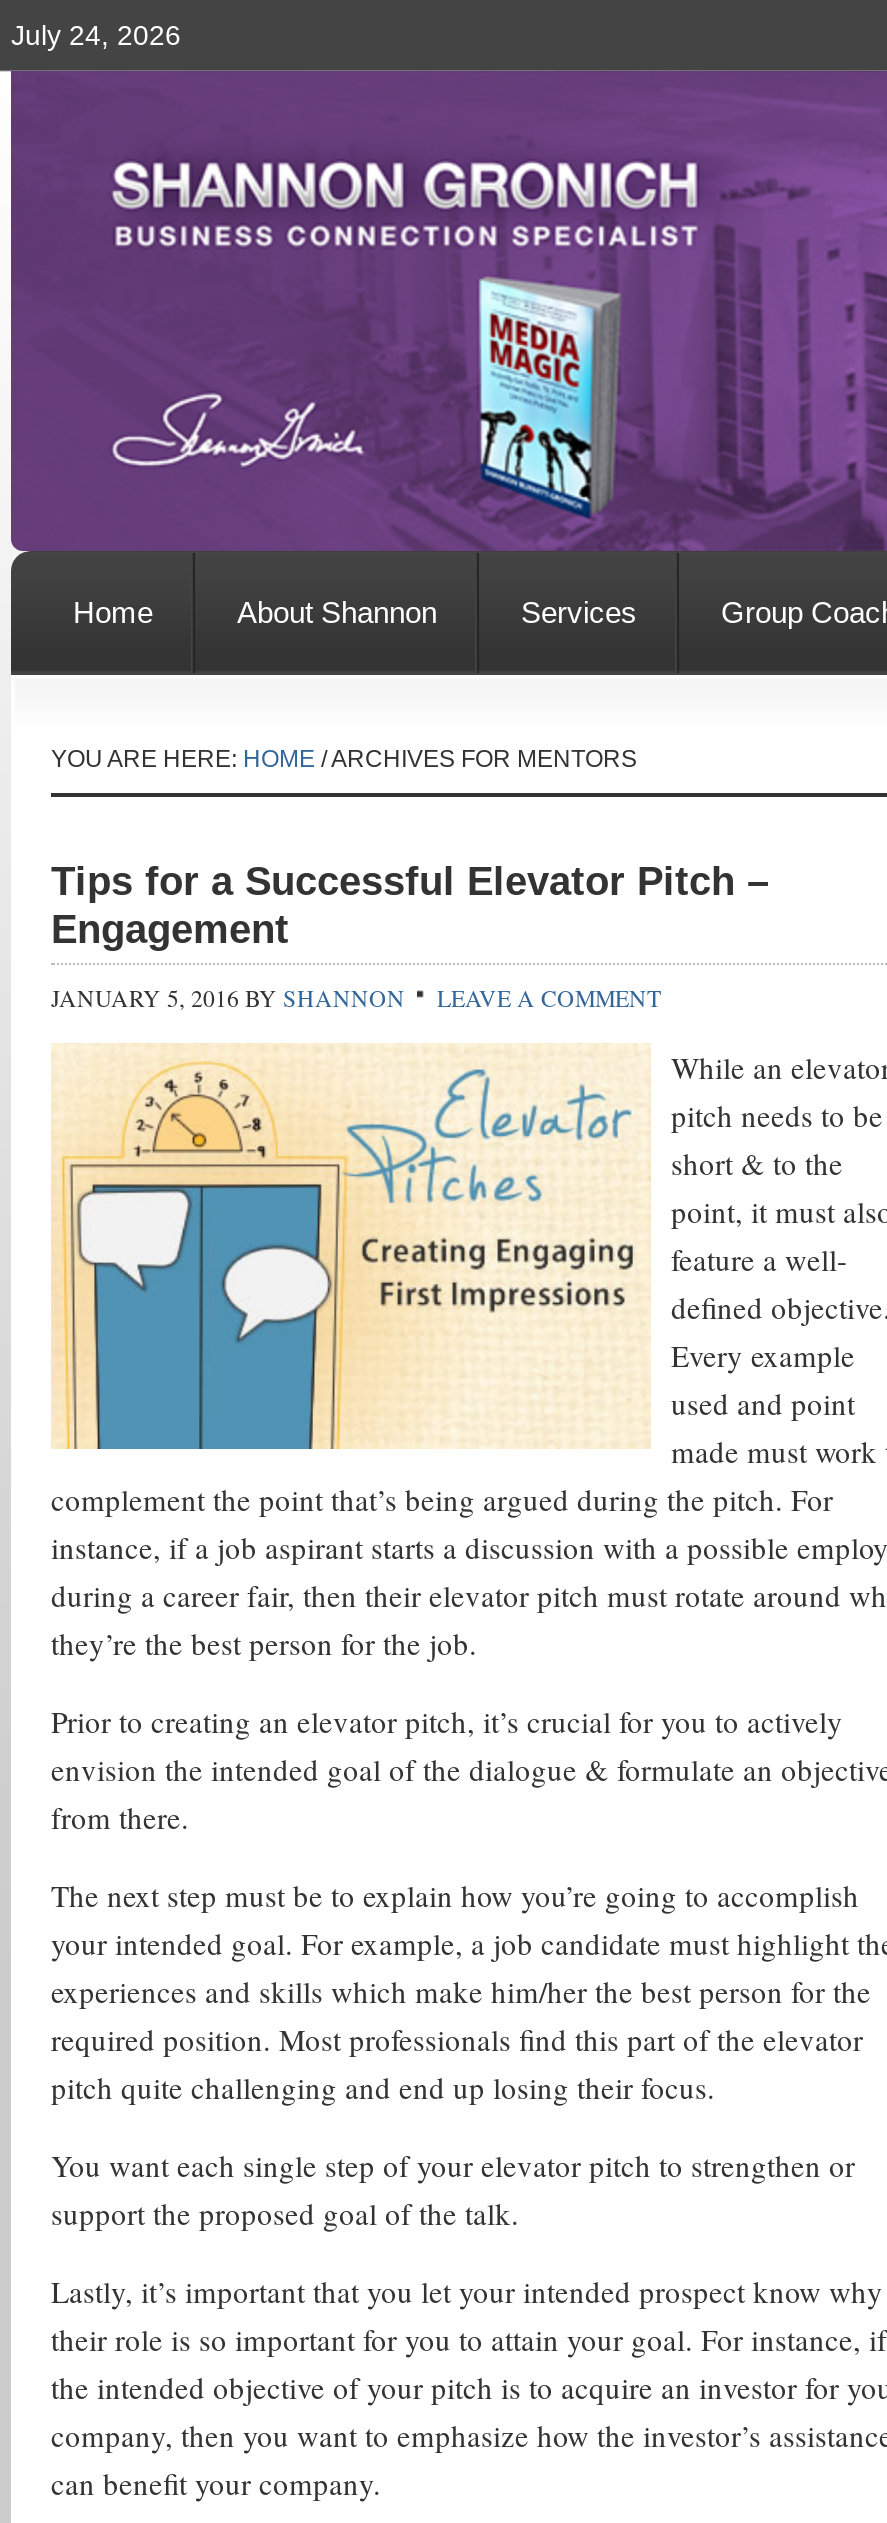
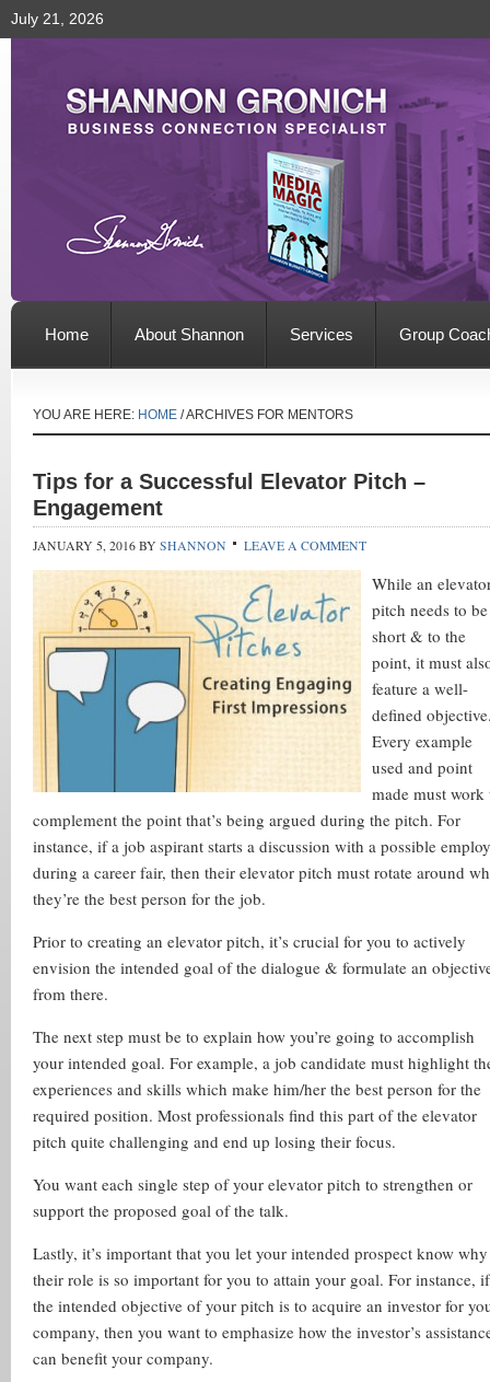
- July 24, 2026
+ July 21, 2026
